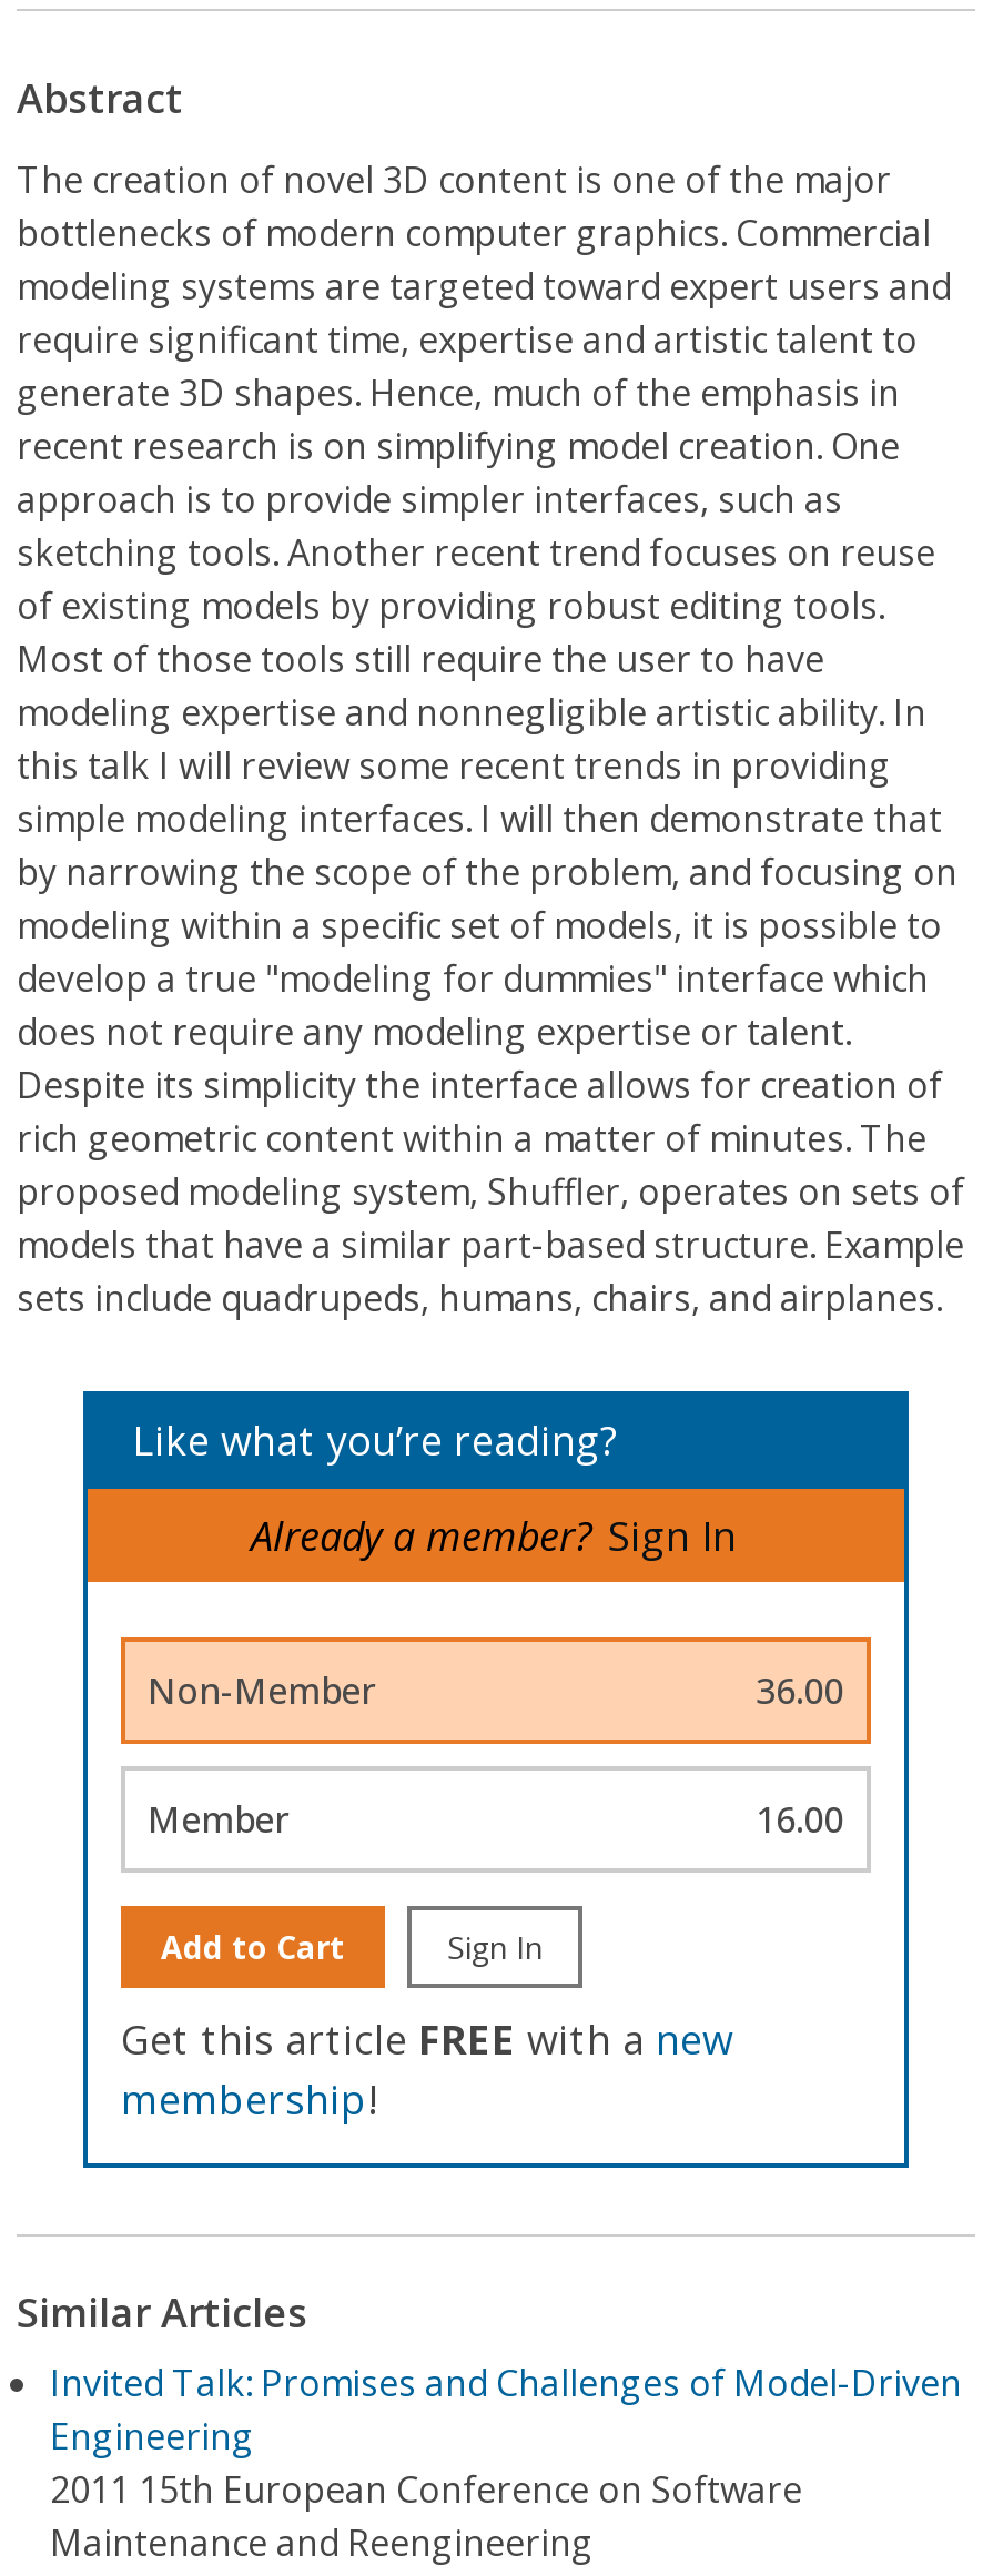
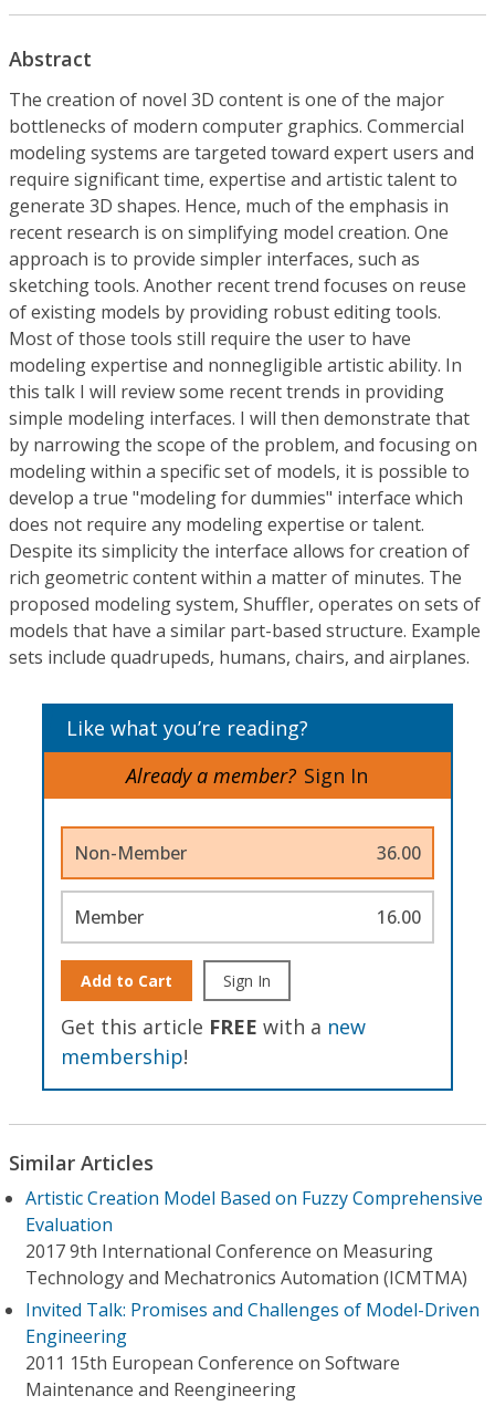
+ Artistic Creation Model Based on Fuzzy Comprehensive
+ Evaluation
+ 2017 9th International Conference on Measuring
+ Technology and Mechatronics Automation (ICMTMA)
